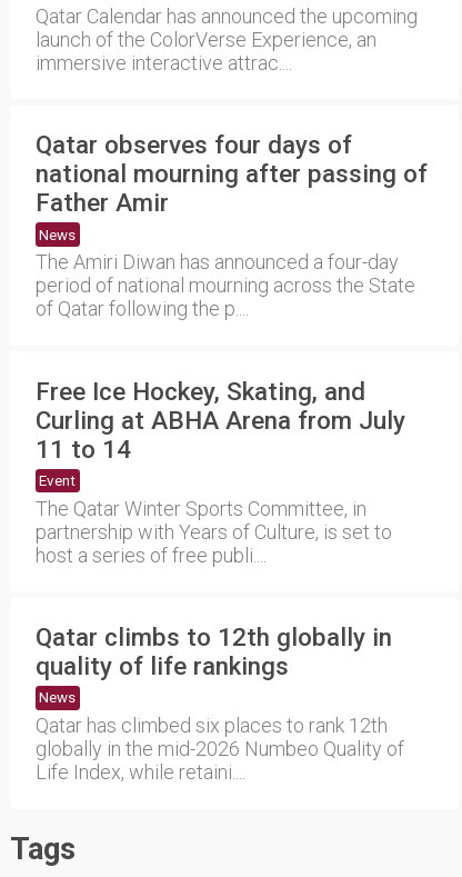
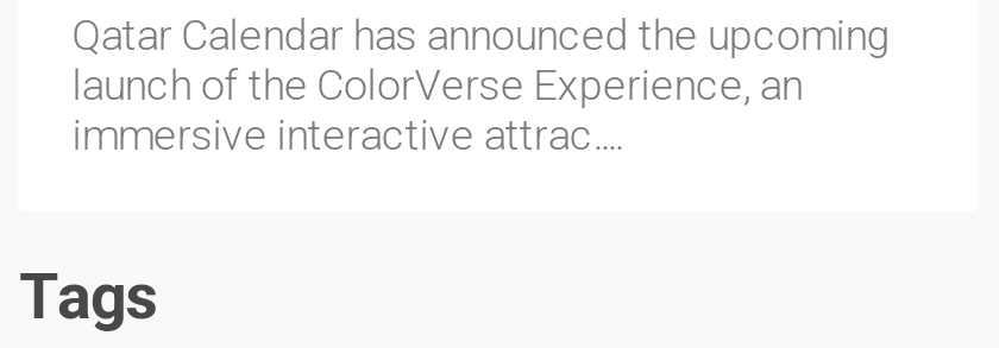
- Qatar observes four days of
- national mourning after passing of
- Father Amir
- News
- The Amiri Diwan has announced a four-day
- period of national mourning across the State
- of Qatar following the p....
- Free Ice Hockey, Skating, and
- Curling at ABHA Arena from July
- 11 to 14
- Event
- The Qatar Winter Sports Committee, in
- partnership with Years of Culture, is set to
- host a series of free publi....
- Qatar climbs to 12th globally in
- quality of life rankings
- News
- Qatar has climbed six places to rank 12th
- globally in the mid-2026 Numbeo Quality of
- Life Index, while retaini....
